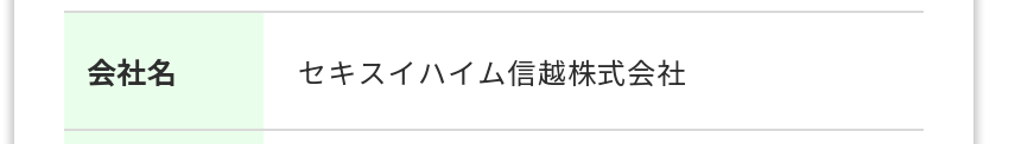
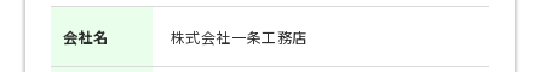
- セキスイハイム信越株式会社
+ 株式会社一条工務店
